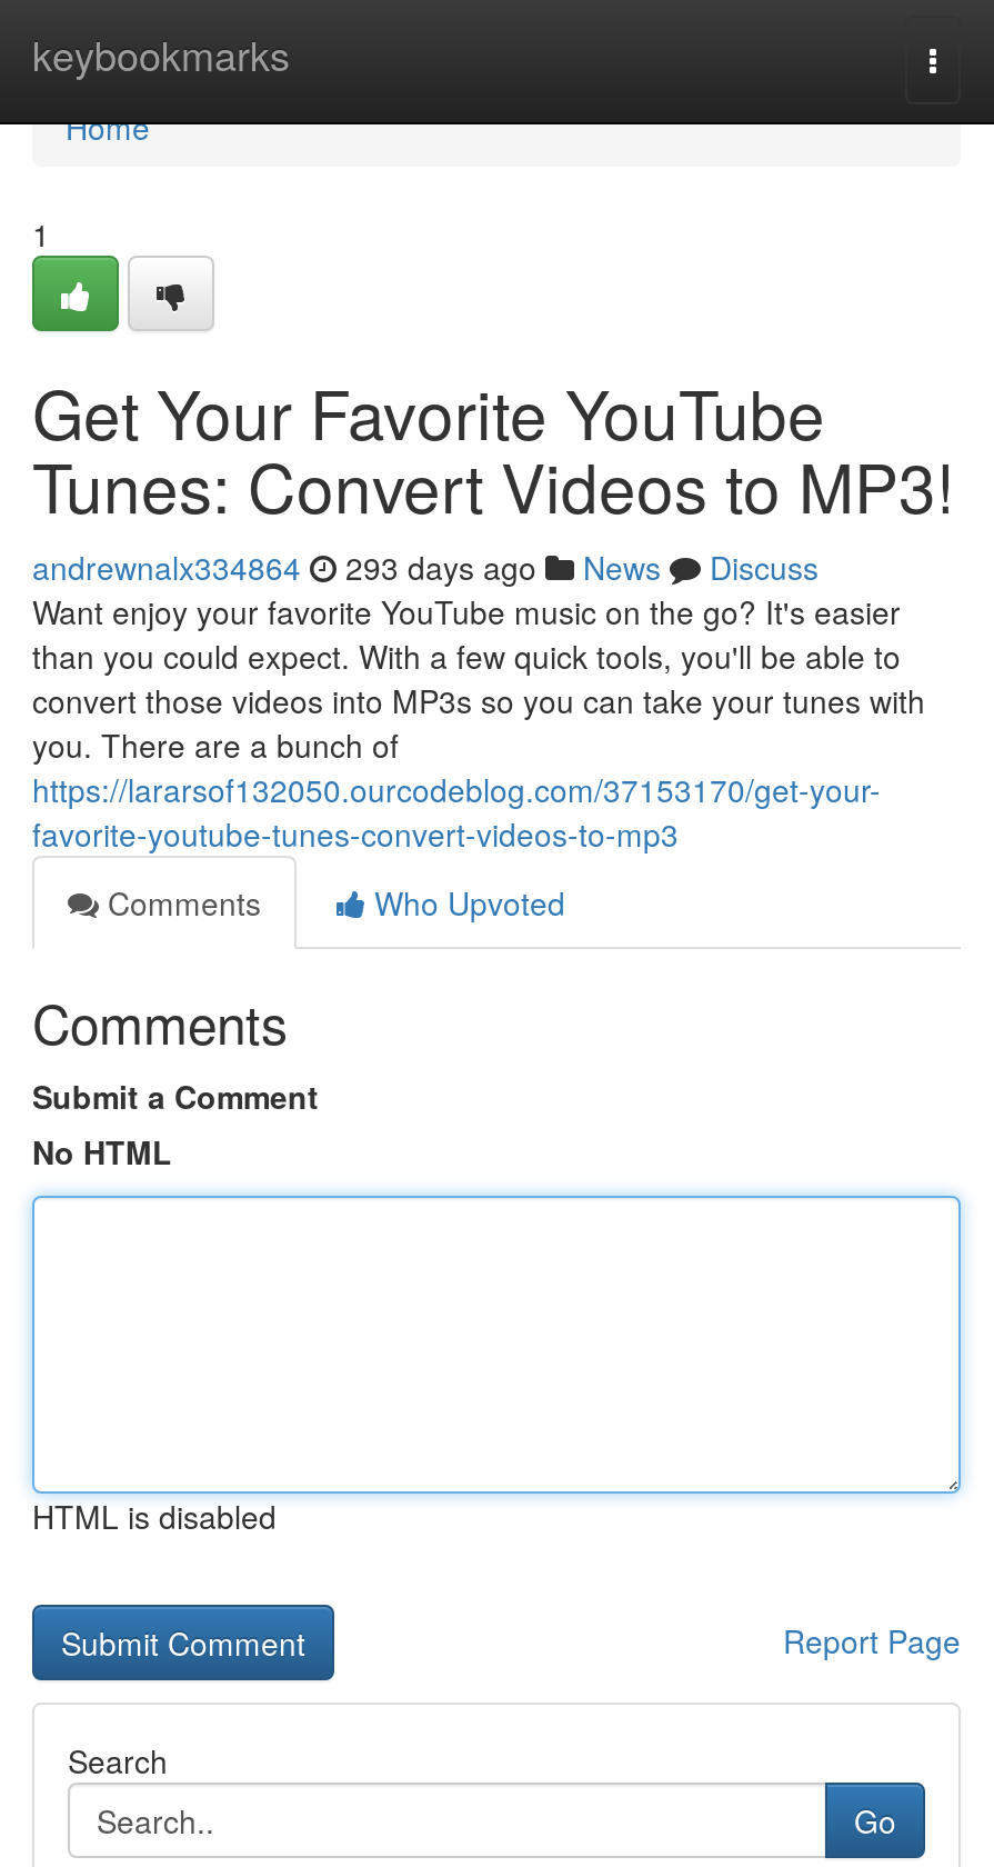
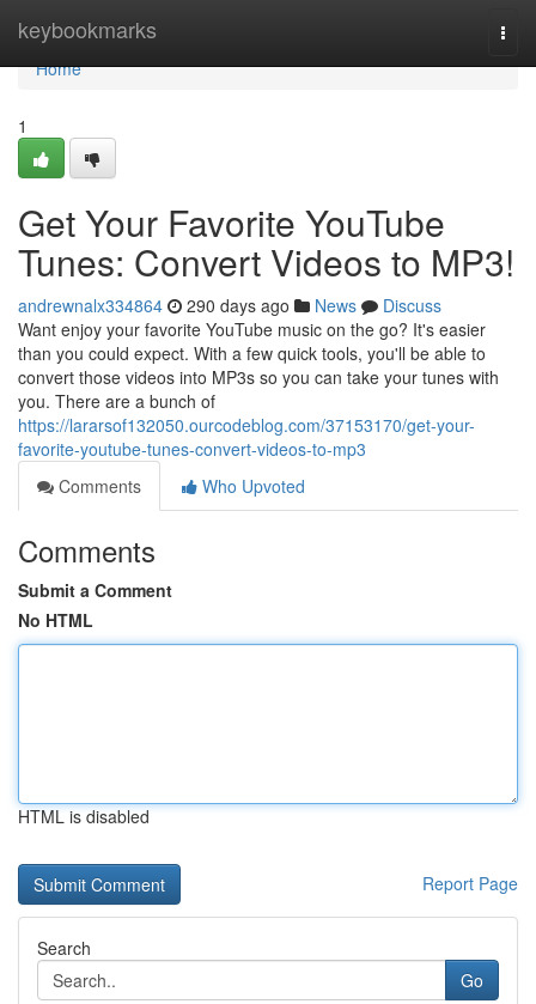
- andrewnalx334864 293 days ago News Discuss
+ andrewnalx334864 290 days ago News Discuss
